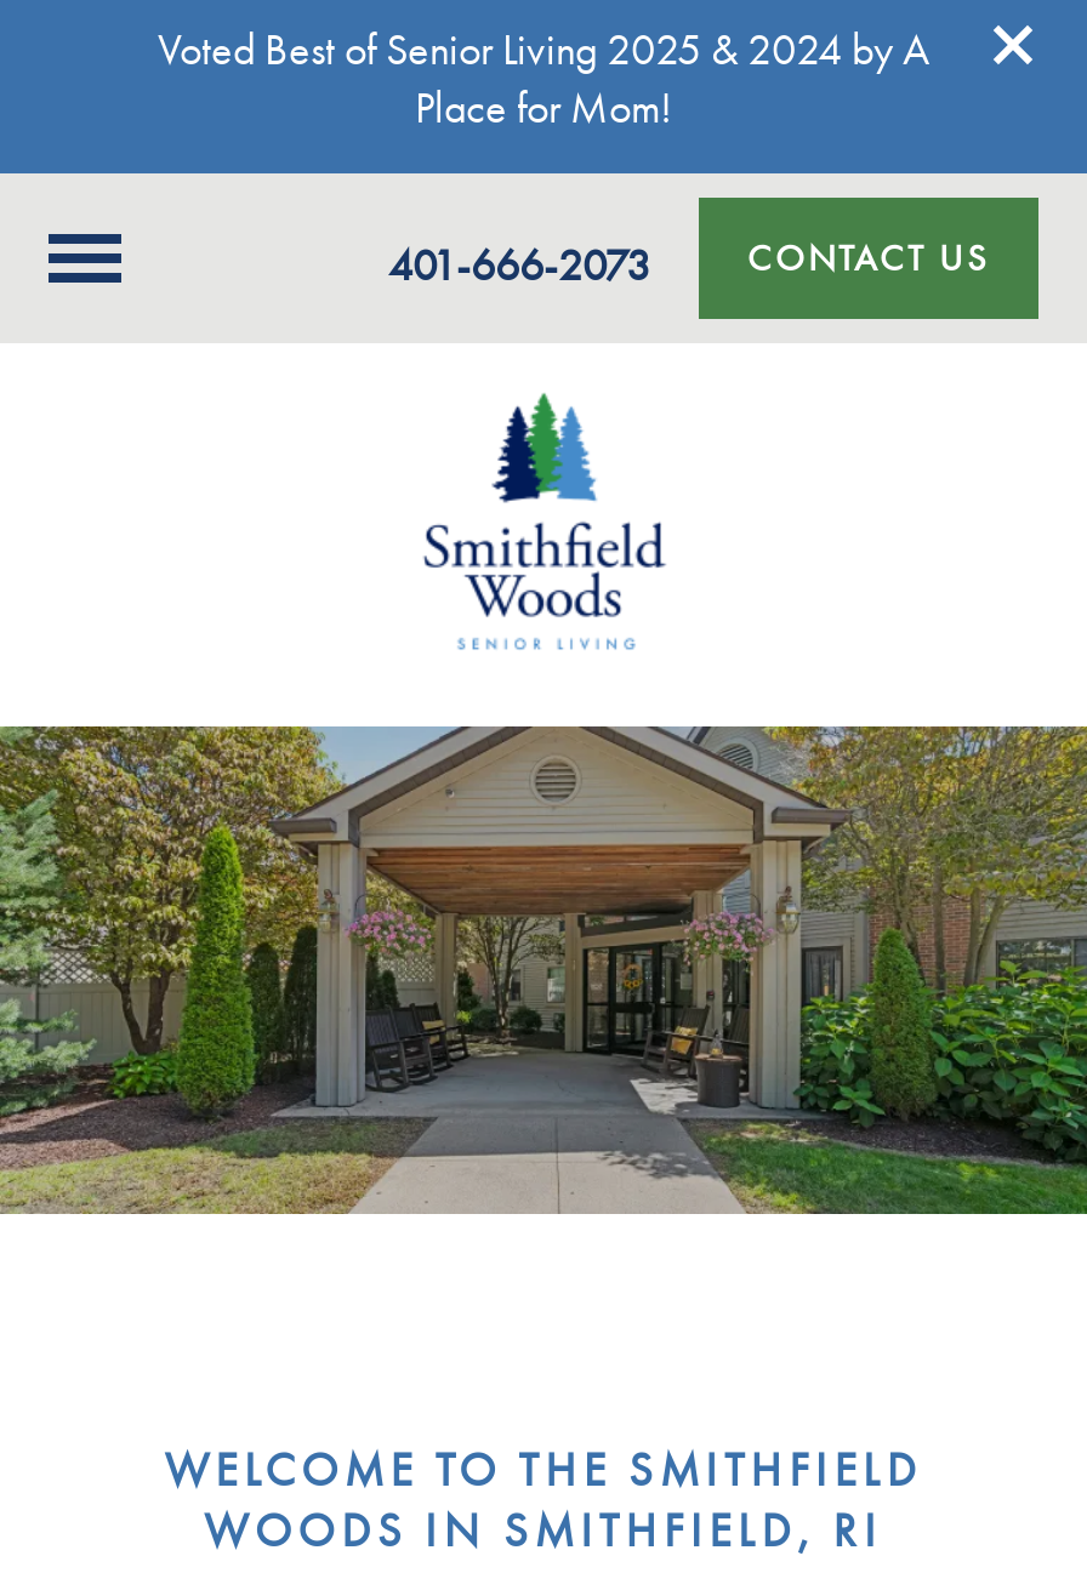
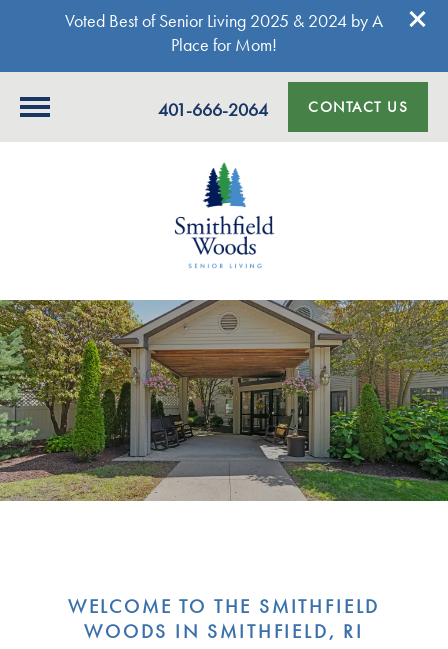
- 401-666-2073 CONTACT US
+ 401-666-2064 CONTACT US
